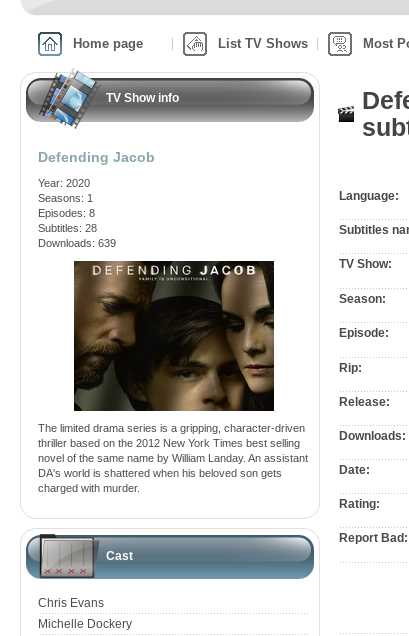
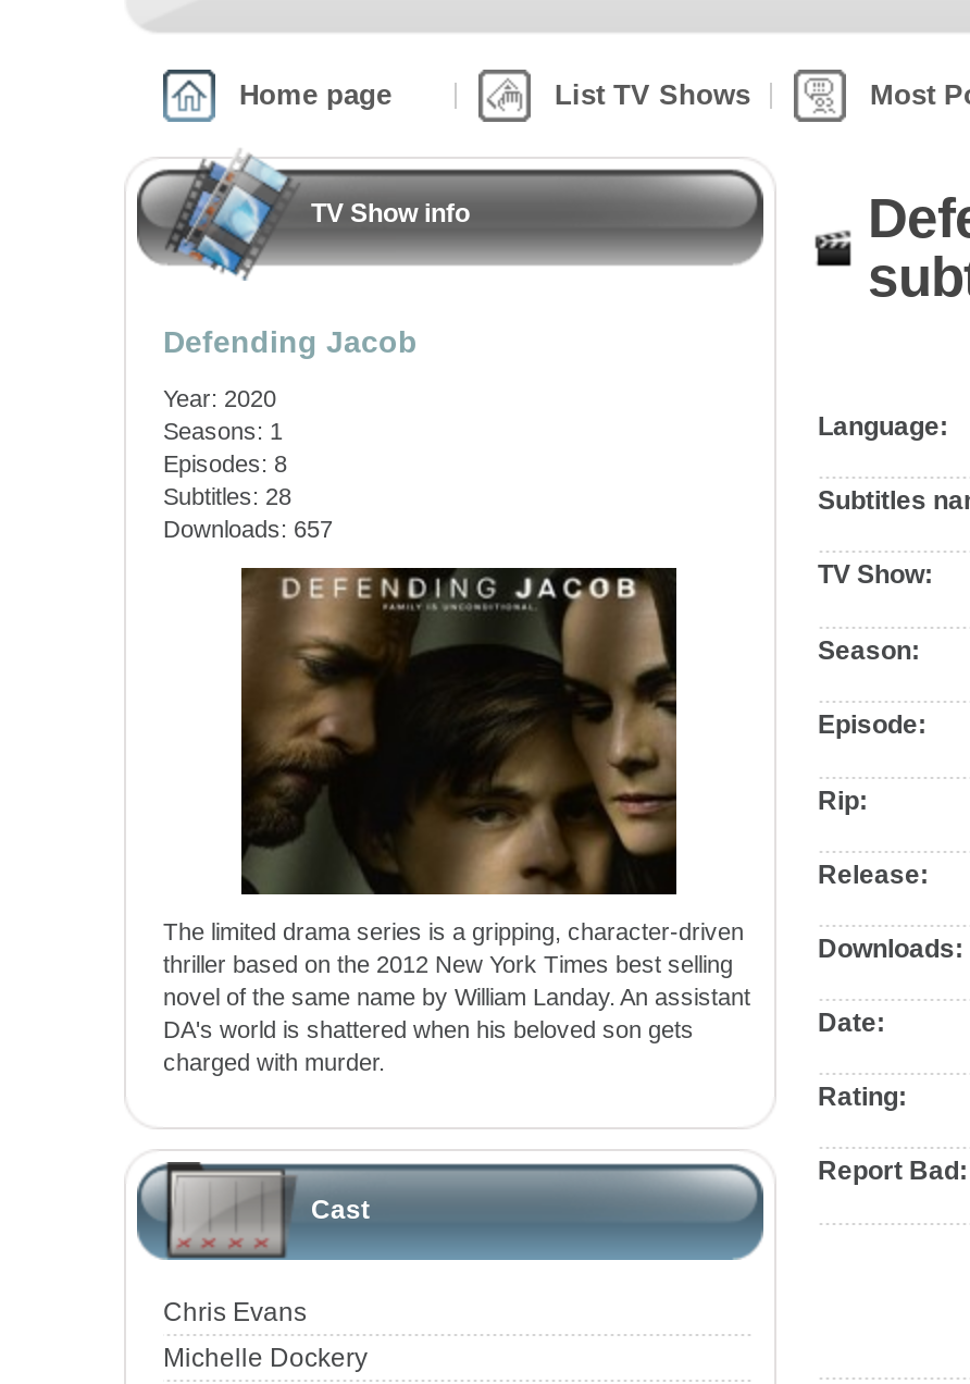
- Downloads: 639
+ Downloads: 657
